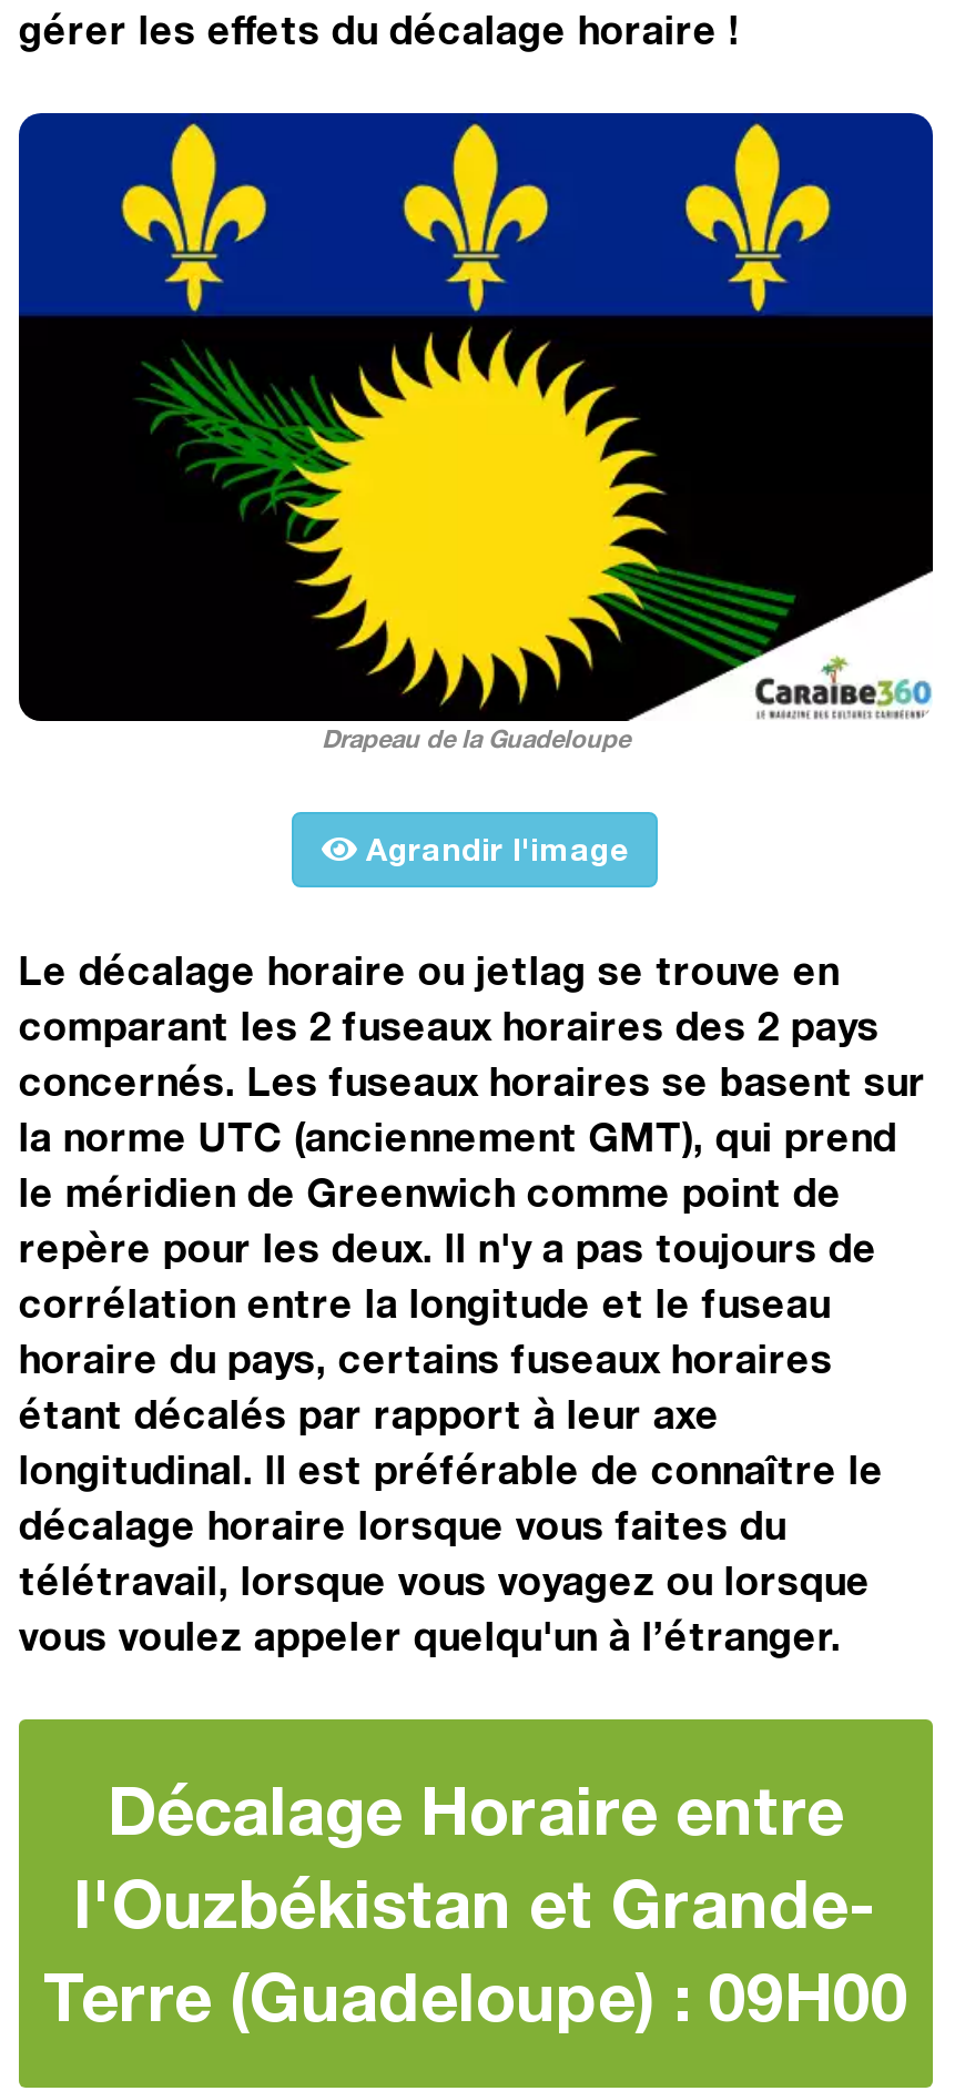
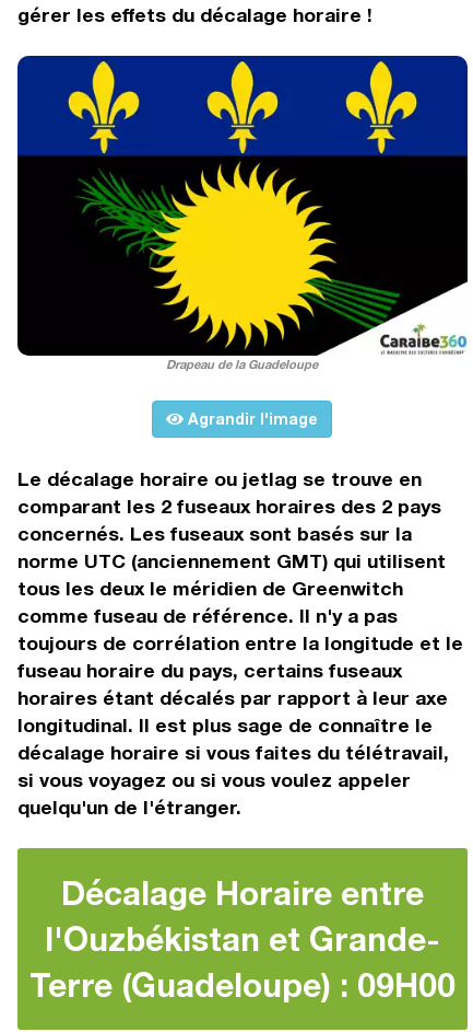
- concernés. Les fuseaux horaires se basent sur
- la norme UTC (anciennement GMT), qui prend
- le méridien de Greenwich comme point de
- repère pour les deux. Il n'y a pas toujours de
- corrélation entre la longitude et le fuseau
- horaire du pays, certains fuseaux horaires
- étant décalés par rapport à leur axe
- longitudinal. Il est préférable de connaître le
- décalage horaire lorsque vous faites du
- télétravail, lorsque vous voyagez ou lorsque
- vous voulez appeler quelqu'un à l’étranger.
+ concernés. Les fuseaux sont basés sur la
+ norme UTC (anciennement GMT) qui utilisent
+ tous les deux le méridien de Greenwitch
+ comme fuseau de référence. Il n'y a pas
+ toujours de corrélation entre la longitude et le
+ fuseau horaire du pays, certains fuseaux
+ horaires étant décalés par rapport à leur axe
+ longitudinal. Il est plus sage de connaître le
+ décalage horaire si vous faites du télétravail,
+ si vous voyagez ou si vous voulez appeler
+ quelqu'un de l'étranger.
